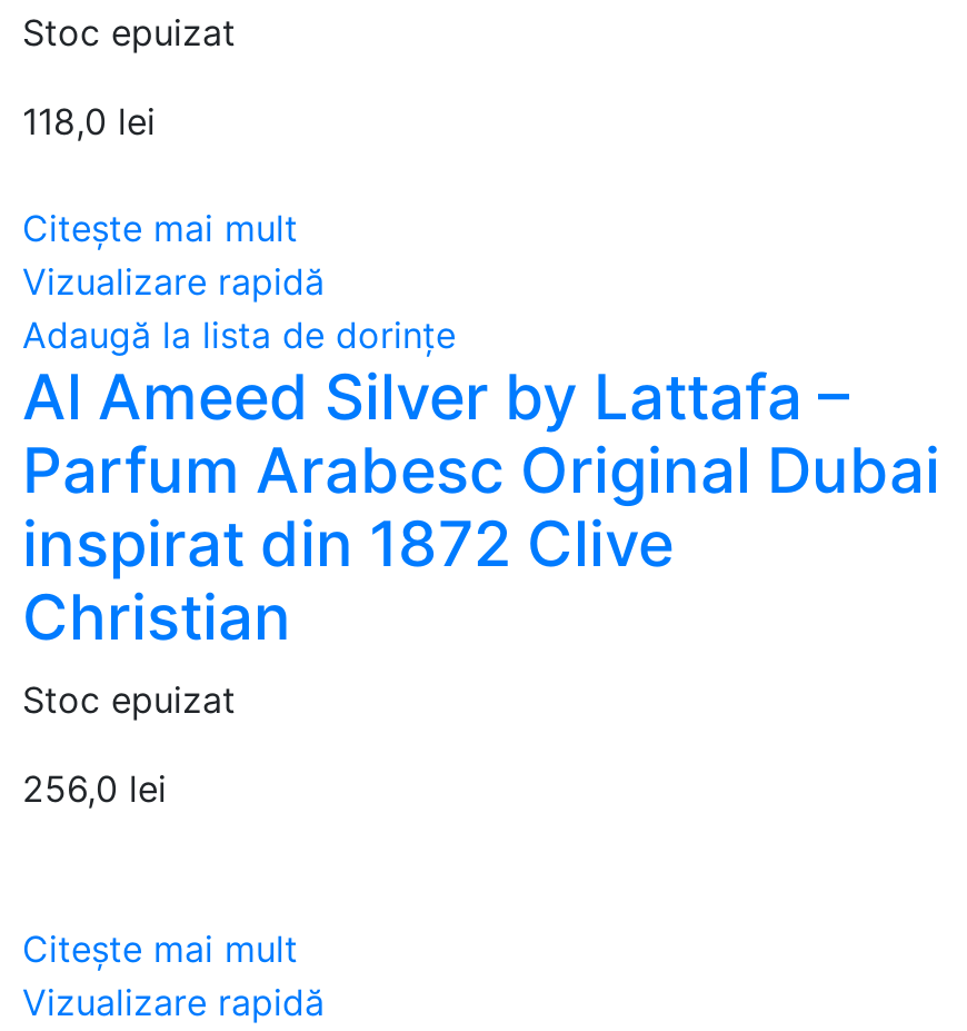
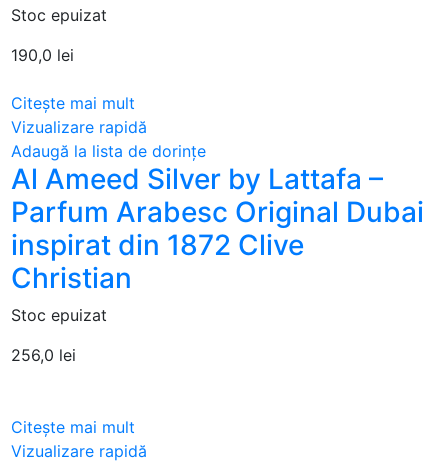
- 118,0 lei
+ 190,0 lei
